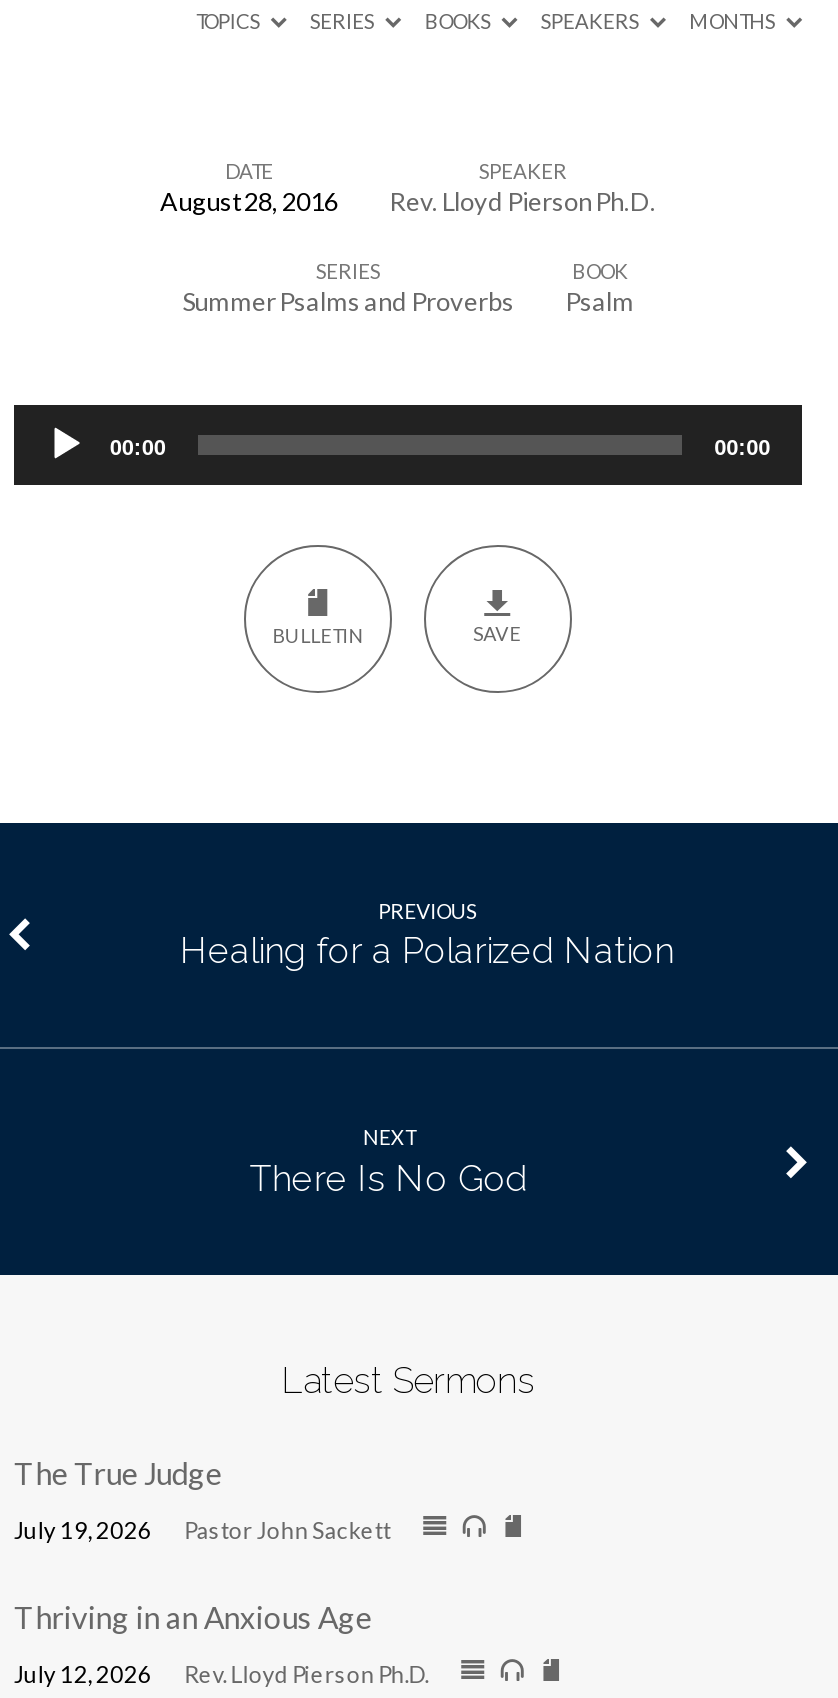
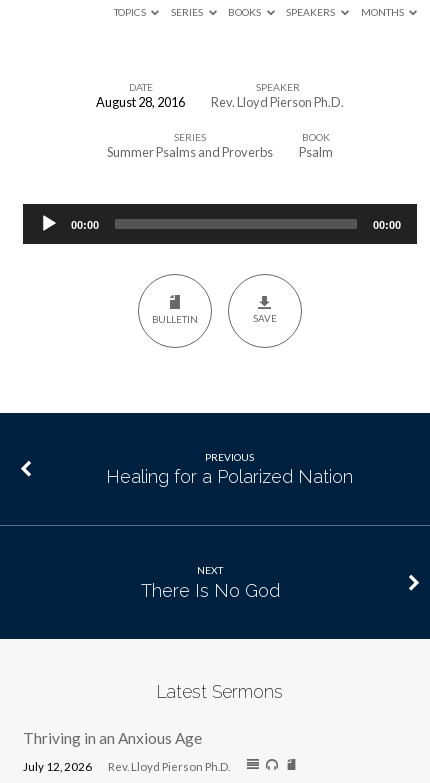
- The True Judge
- July 19, 2026
- Pastor John Sackett
